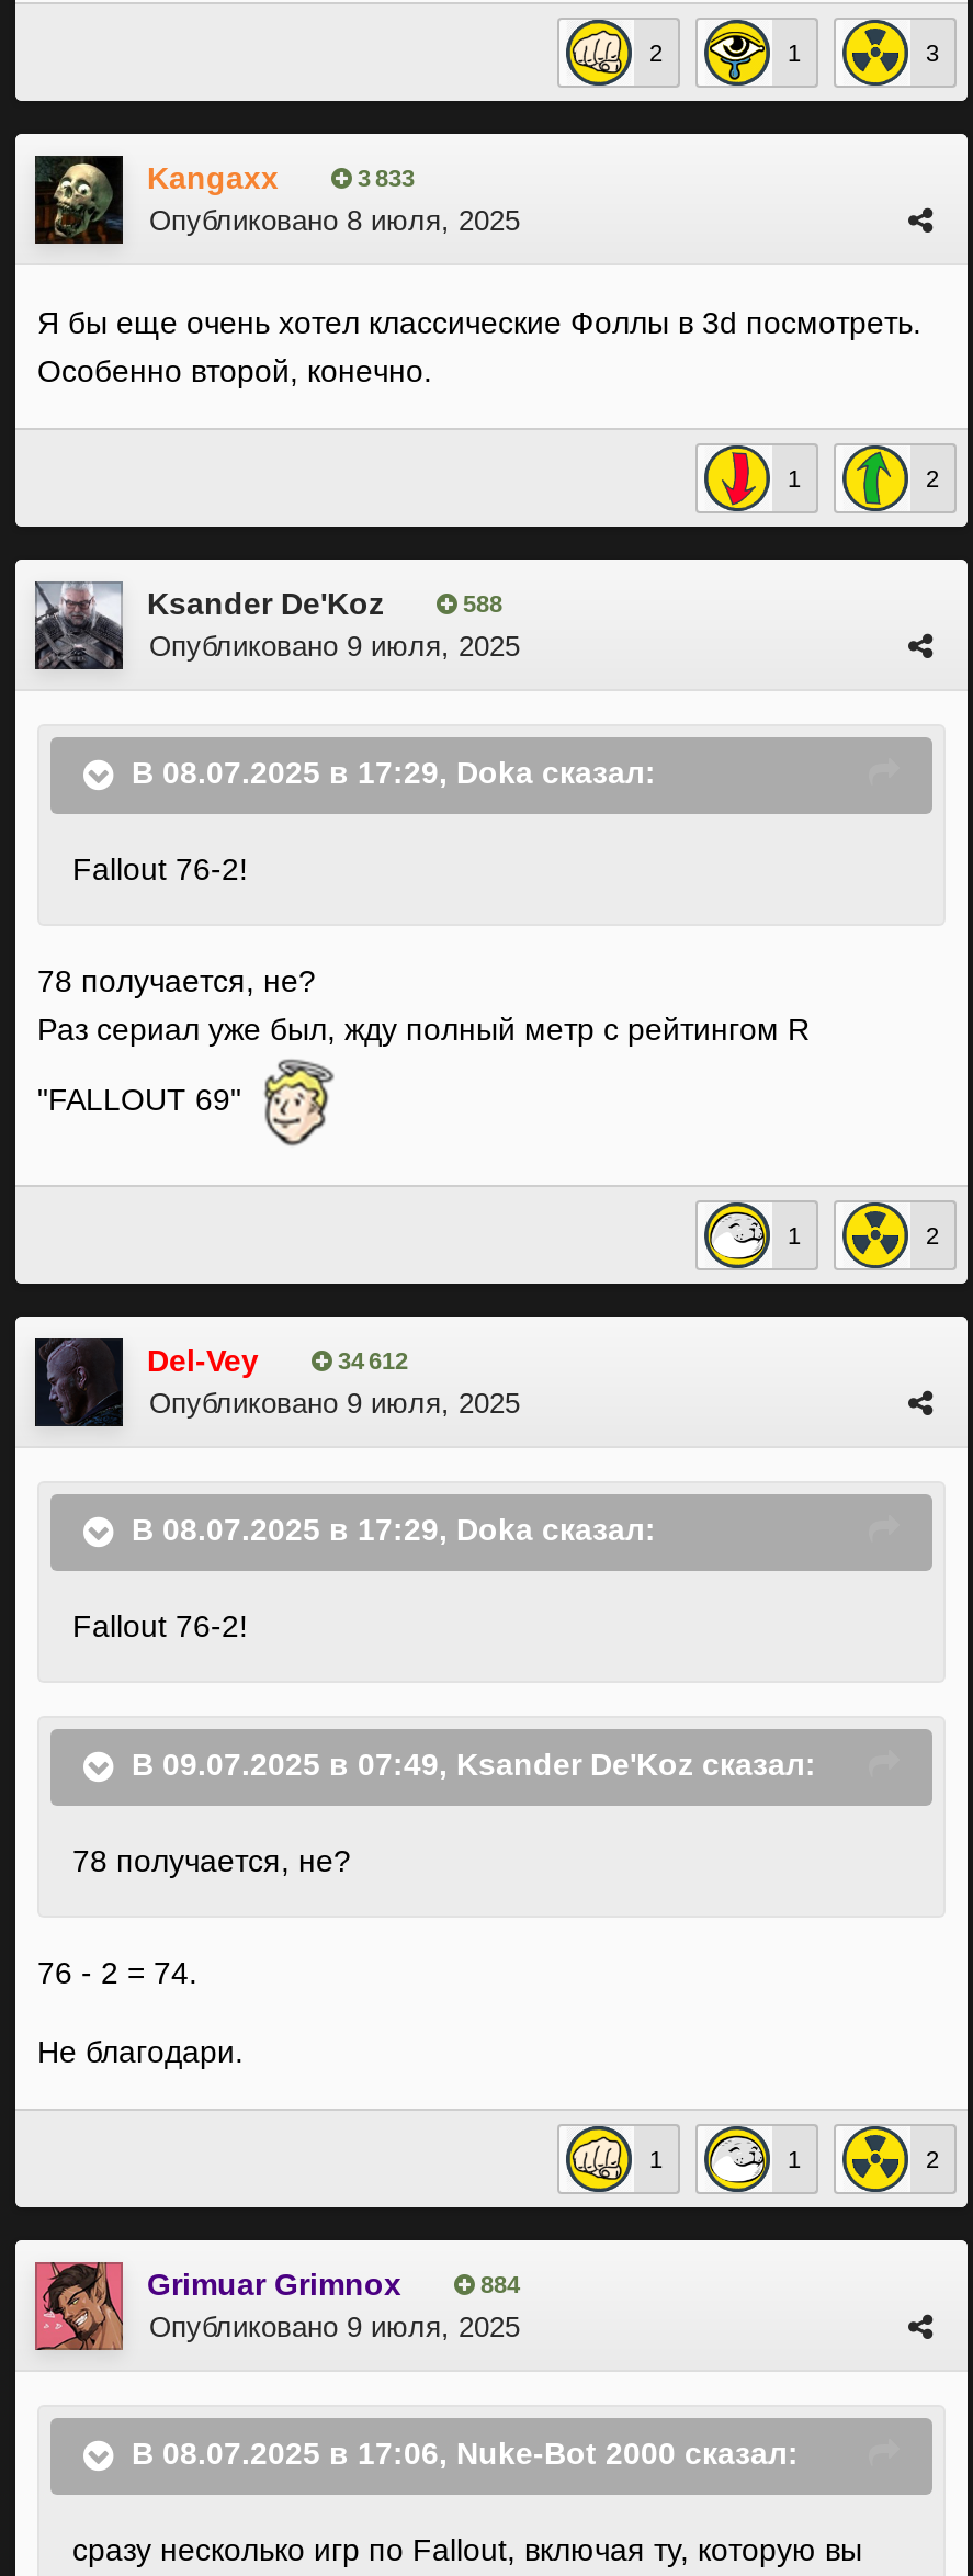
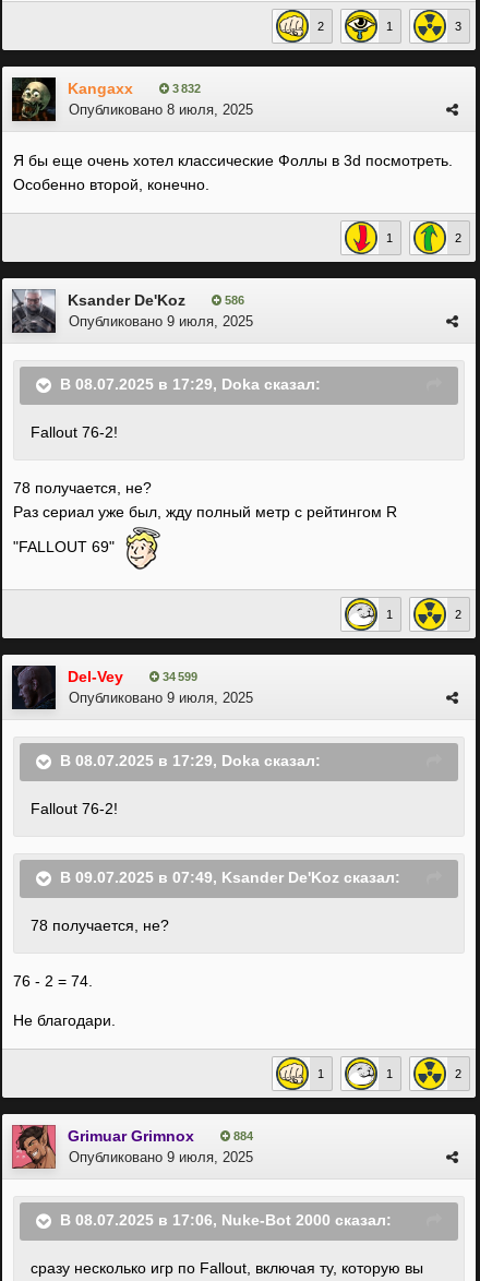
- 3 833
+ 3 832

- 588
+ 586

- 34 612
+ 34 599
